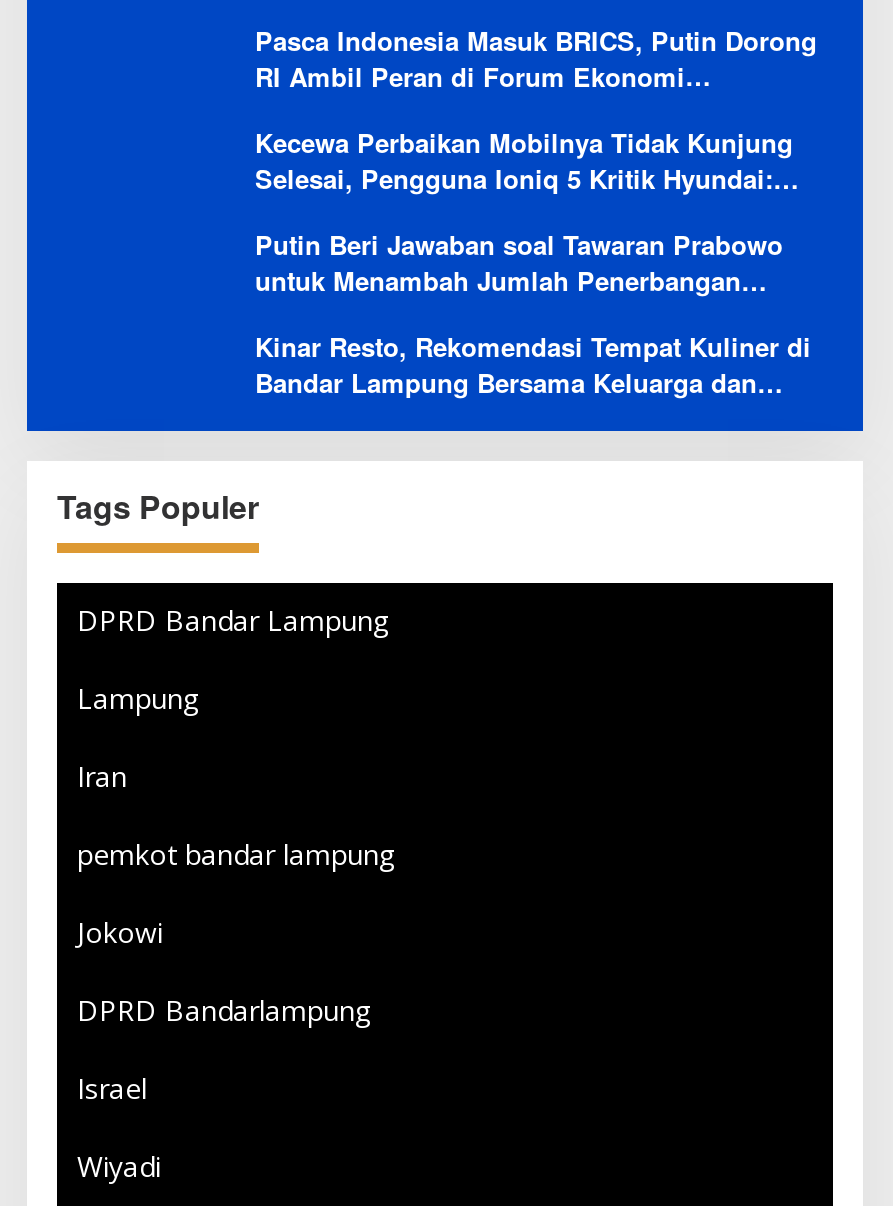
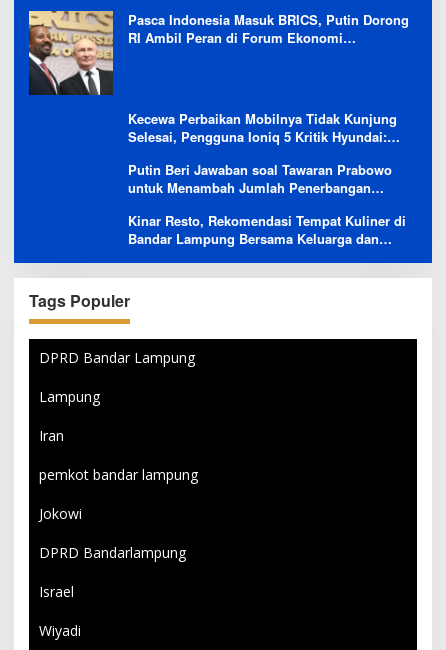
+ [image]
